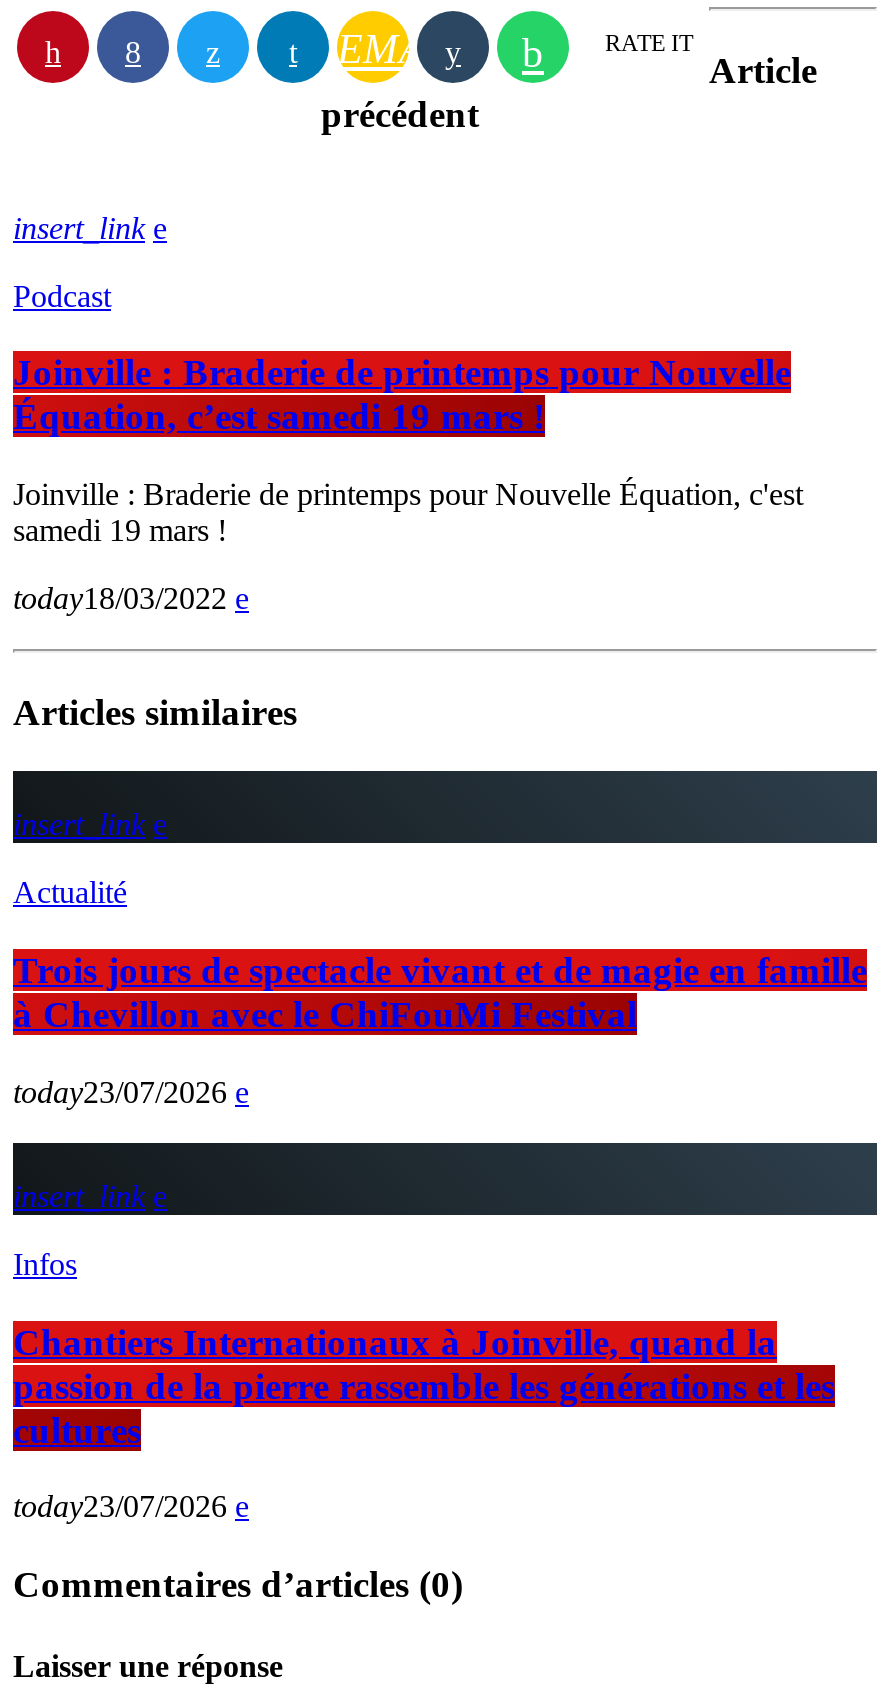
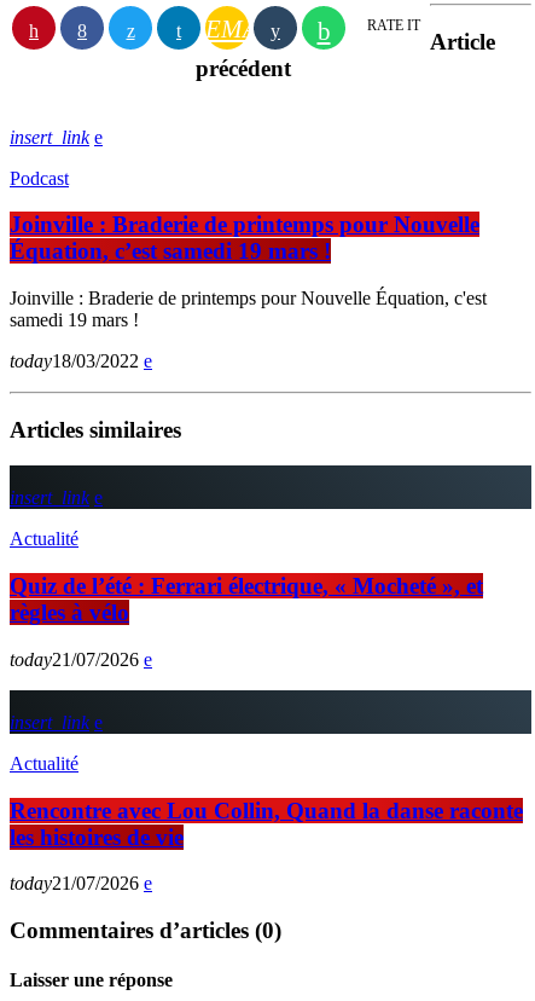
- Trois jours de spectacle vivant et de magie en famille
- à Chevillon avec le ChiFouMi Festival
+ Quiz de l’été : Ferrari électrique, « Mocheté », et
+ règles à vélo

- today23/07/2026
+ today21/07/2026

- Infos
+ Actualité

- Chantiers Internationaux à Joinville, quand la
- passion de la pierre rassemble les générations et les
- cultures
+ Rencontre avec Lou Collin, Quand la danse raconte
+ les histoires de vie

- today23/07/2026
+ today21/07/2026
